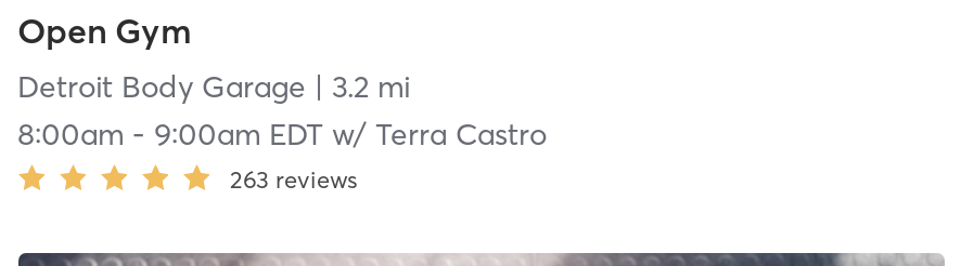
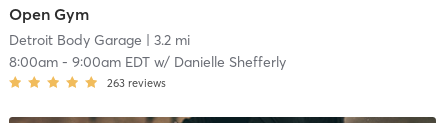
- 8:00am - 9:00am EDT w/ Terra Castro
+ 8:00am - 9:00am EDT w/ Danielle Shefferly
